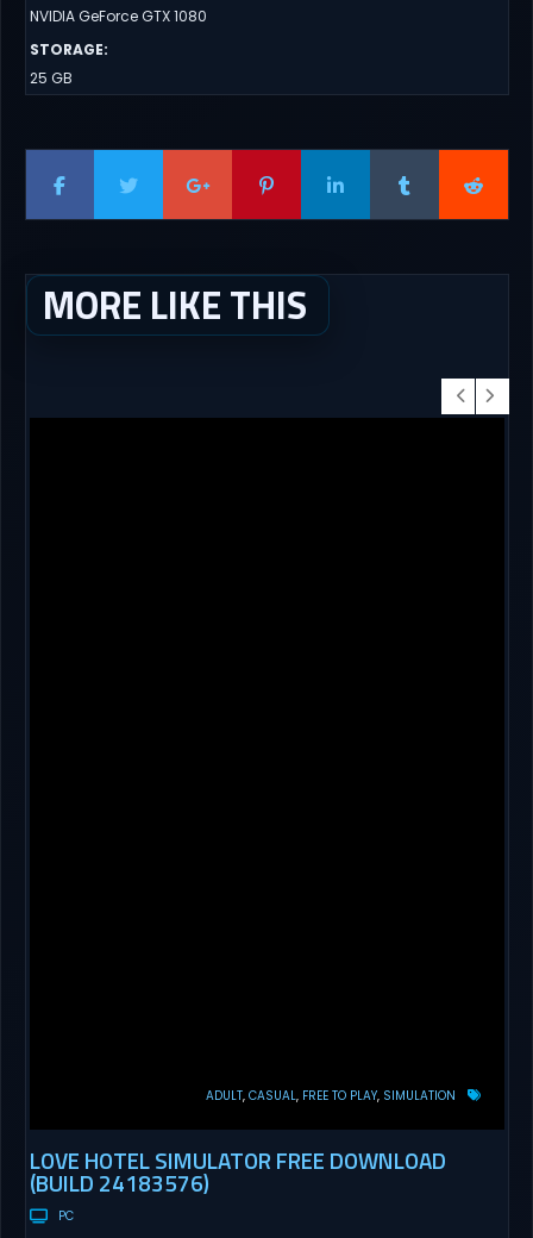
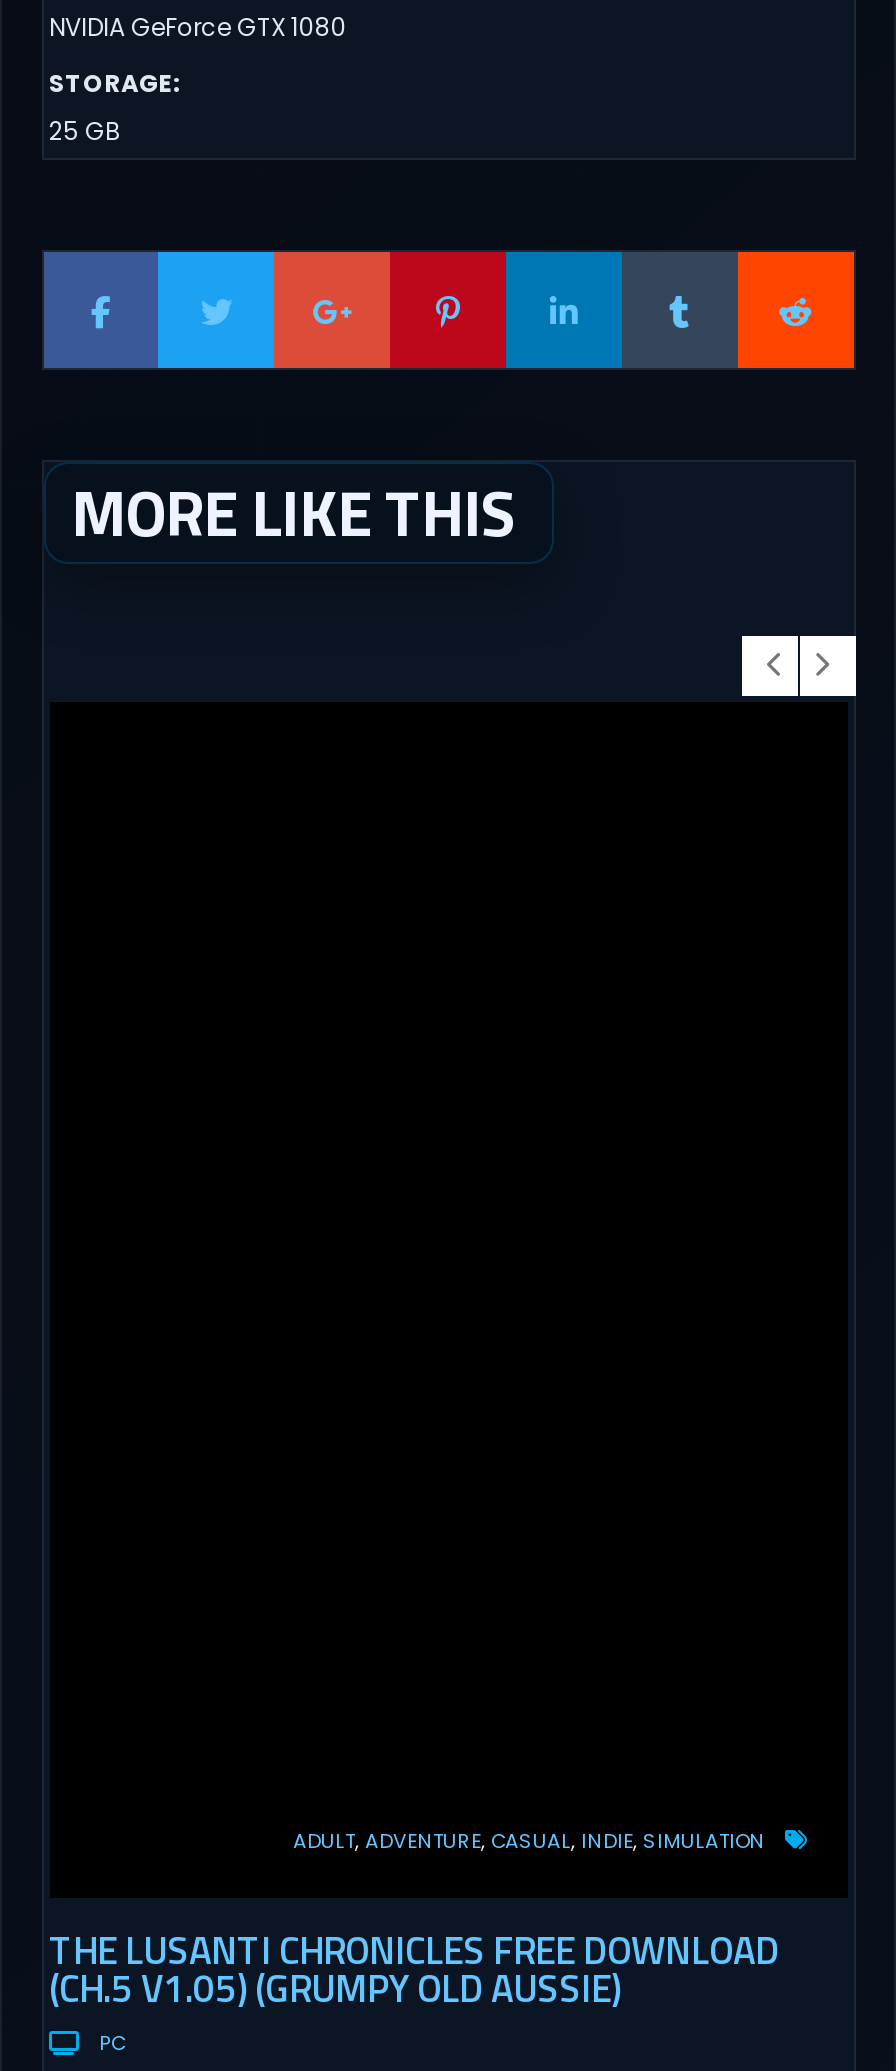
- ADULT CASUAL FREE TO PLAY SIMULATION
+ ADULT ADVENTURE CASUAL INDIE SIMULATION

- LOVE HOTEL SIMULATOR FREE DOWNLOAD
- (BUILD 24183576)
+ THE LUSANTI CHRONICLES FREE DOWNLOAD
+ (CH.5 V1.05) (GRUMPY OLD AUSSIE)
